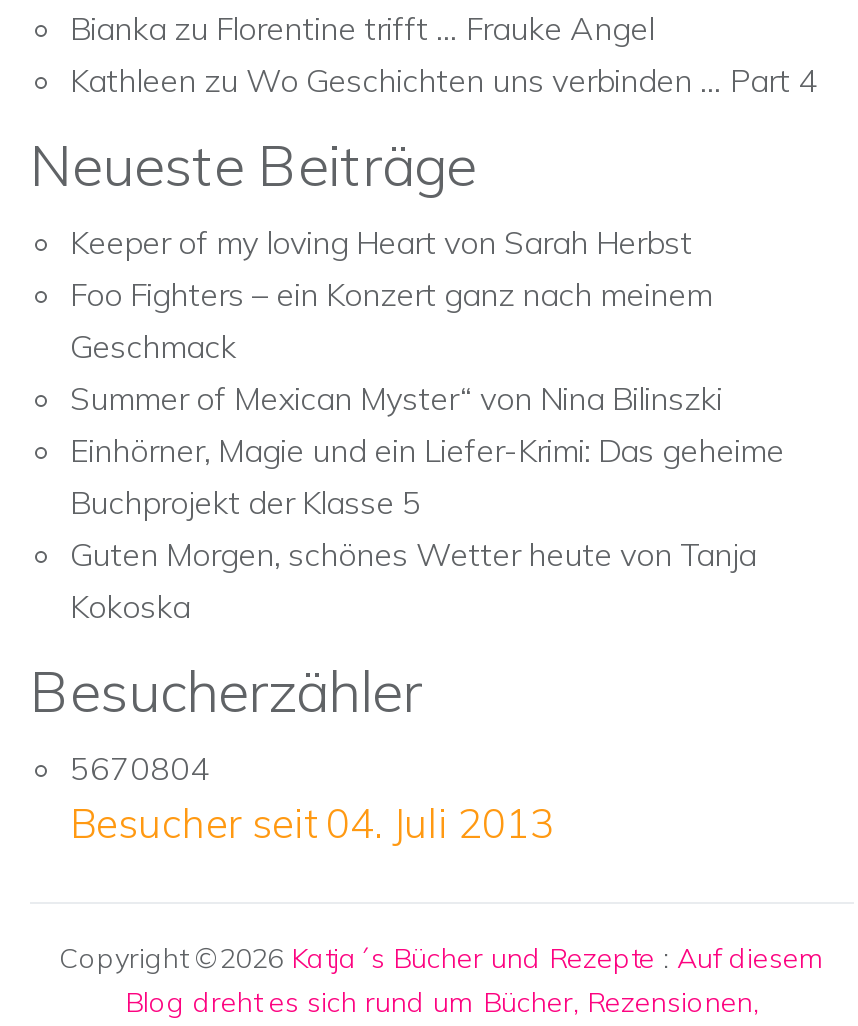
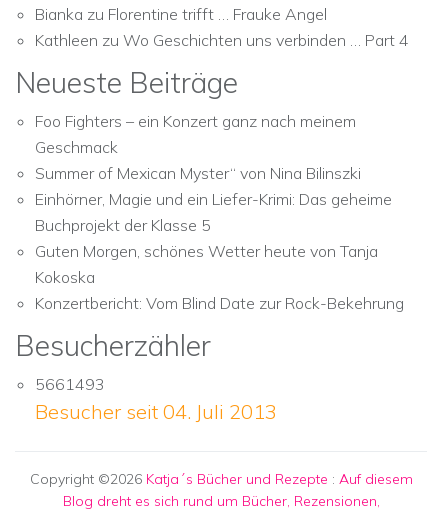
- Keeper of my loving Heart von Sarah Herbst

moved up: Foo Fighters – ein Konzert ganz nach meinem | Geschmack | Summer of Mexican Myster“ von Nina Bilinszki | Einhörner, Magie und ein Liefer-Krimi: Das geheime | Buchprojekt der Klasse 5 | Guten Morgen, schönes Wetter heute von Tanja | Kokoska

+ Konzertbericht: Vom Blind Date zur Rock-Bekehrung

- 5670804
+ 5661493
